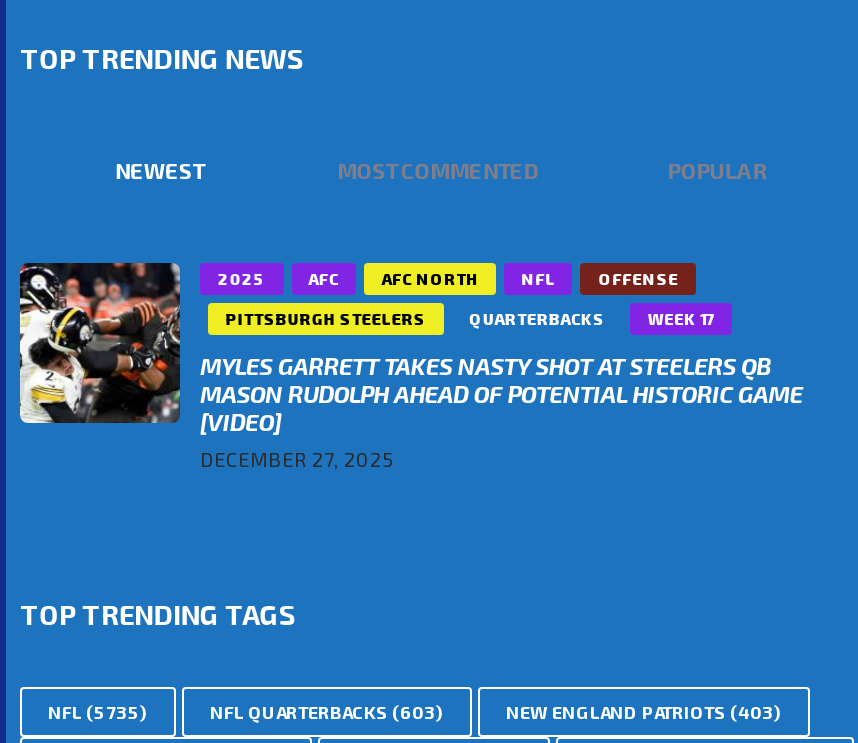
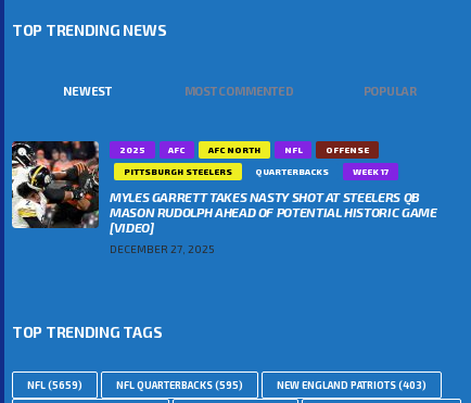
- NFL (5735)
+ NFL (5659)

- NFL QUARTERBACKS (603)
+ NFL QUARTERBACKS (595)
